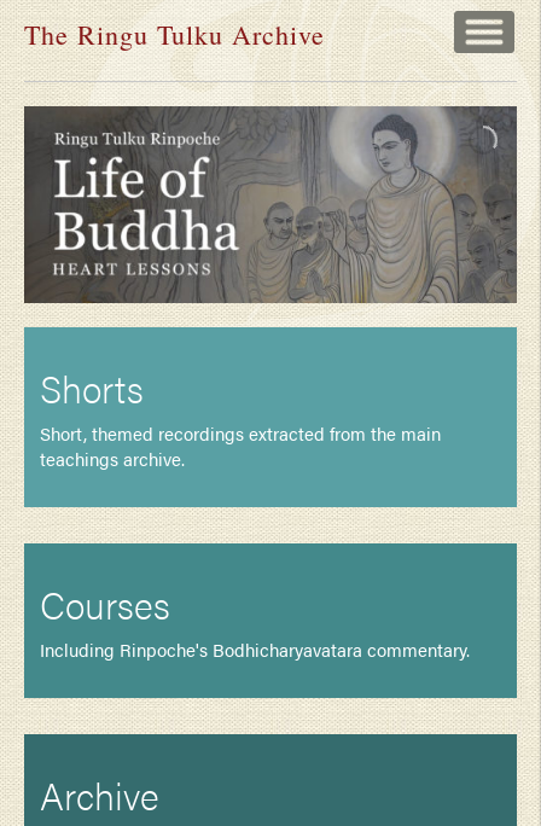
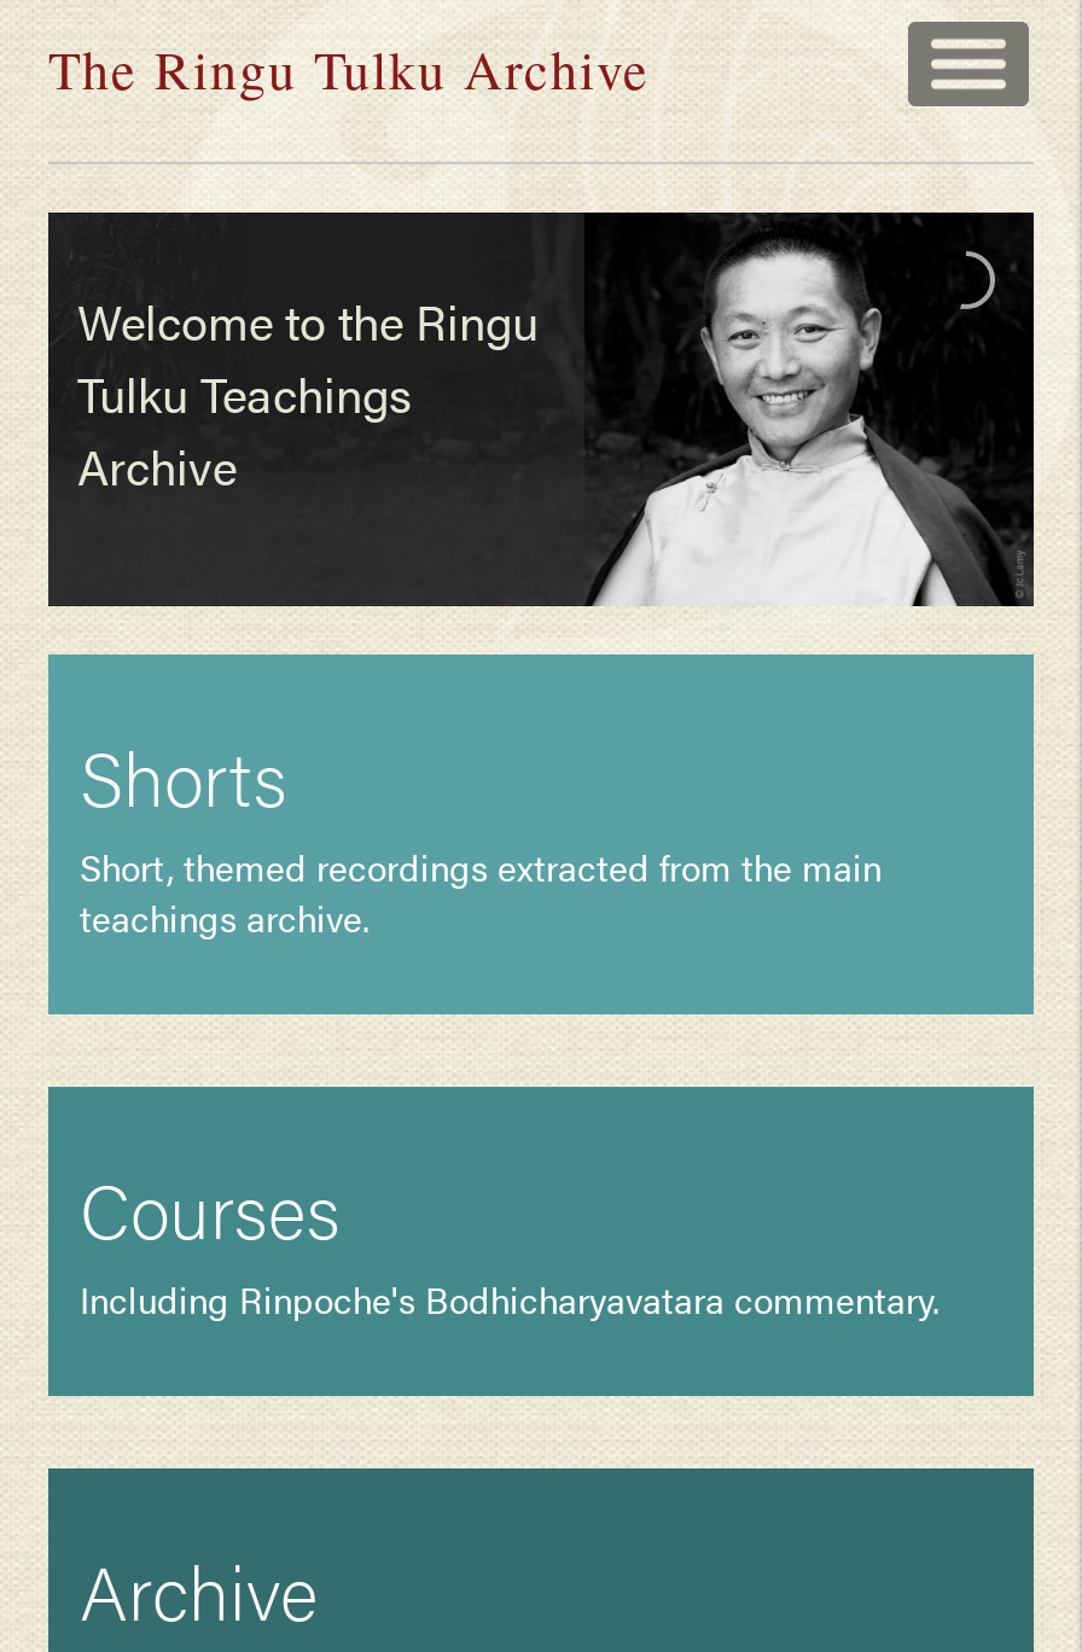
+ Welcome to the Ringu
+ Tulku Teachings
+ Archive

- [image]
+ [image]
